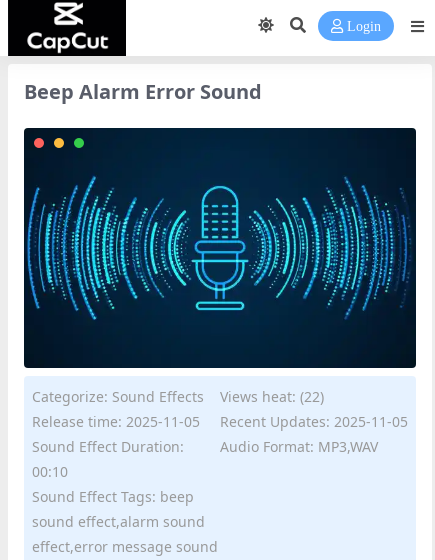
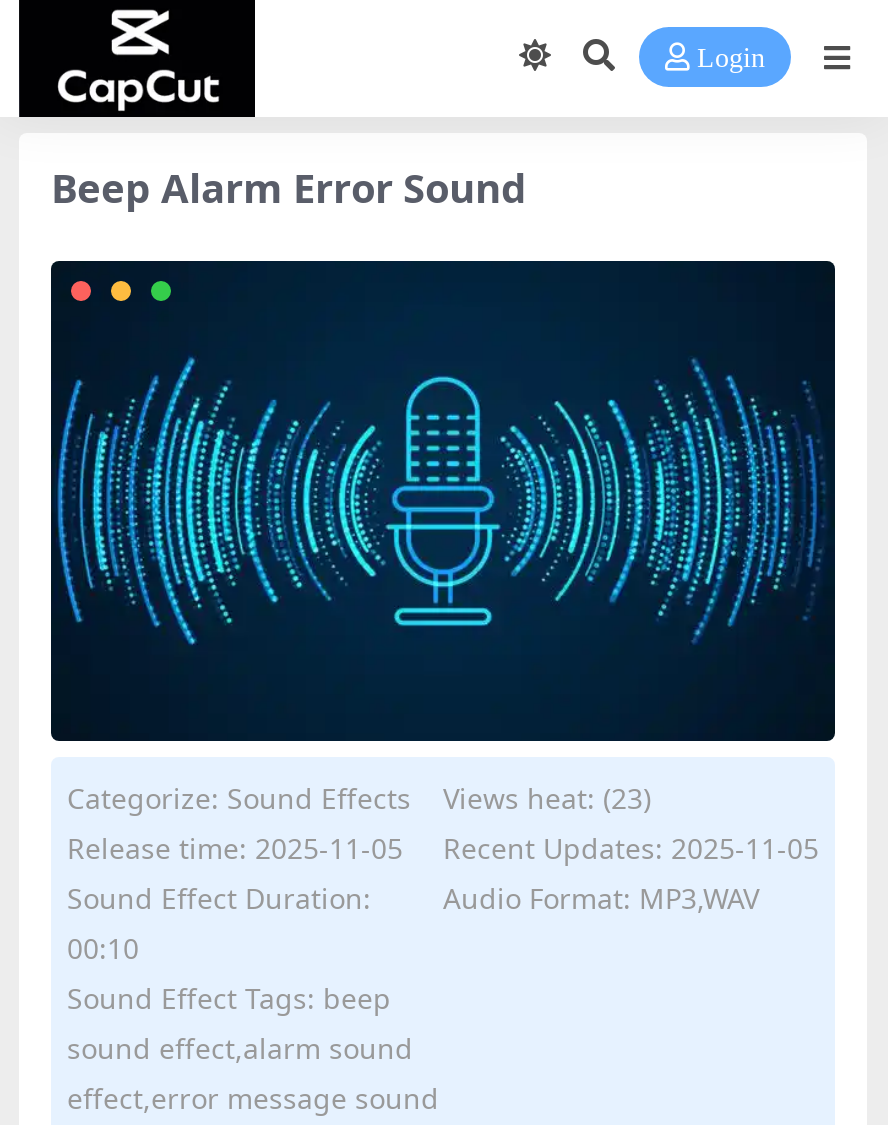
- Categorize: Sound Effects Views heat: (22)
+ Categorize: Sound Effects Views heat: (23)
